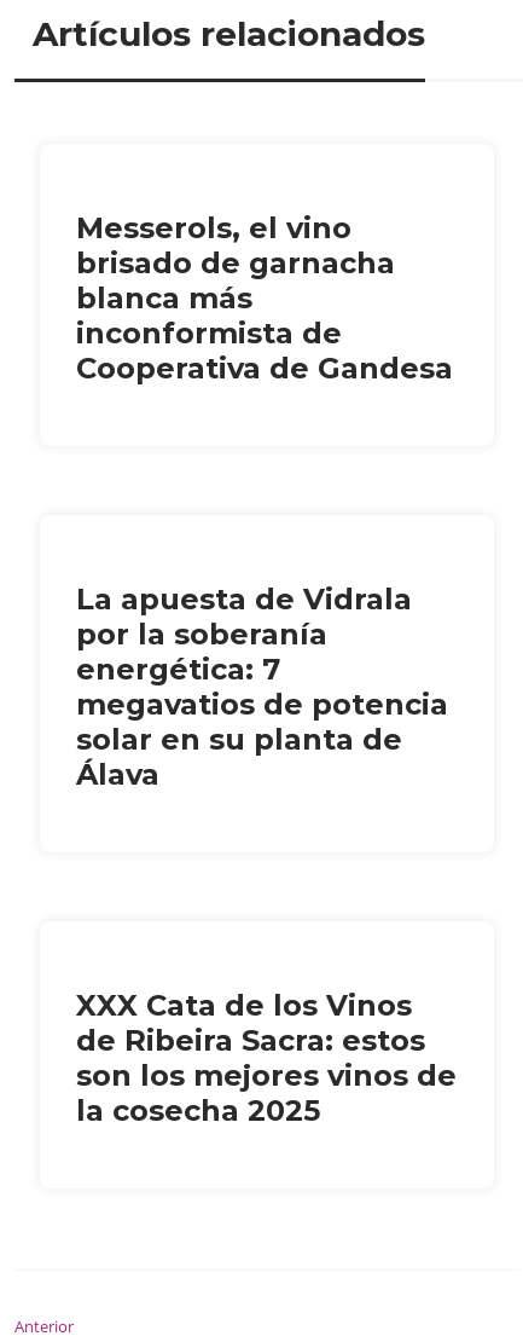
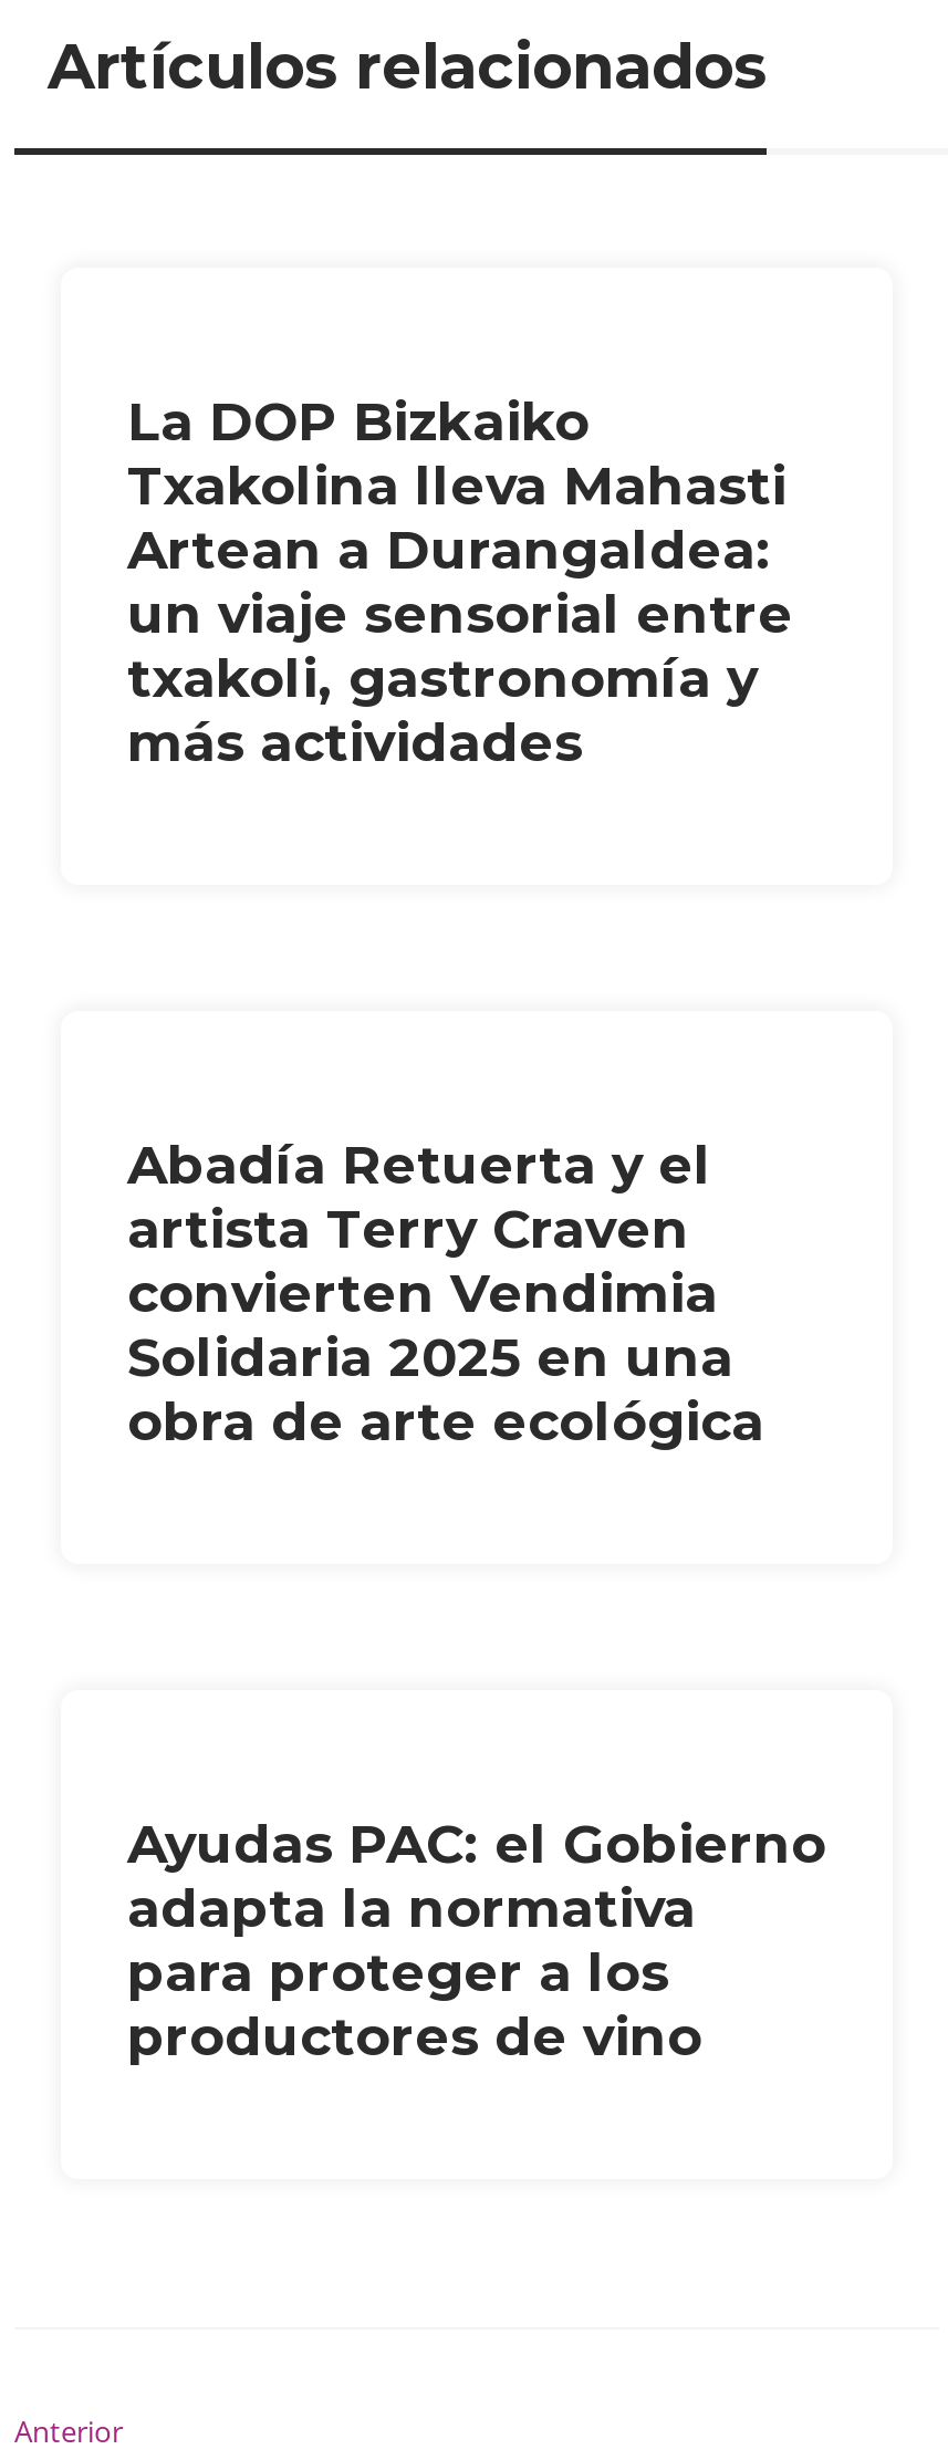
- Messerols, el vino
- brisado de garnacha
- blanca más
- inconformista de
- Cooperativa de Gandesa
+ La DOP Bizkaiko
+ Txakolina lleva Mahasti
+ Artean a Durangaldea:
+ un viaje sensorial entre
+ txakoli, gastronomía y
+ más actividades

- La apuesta de Vidrala
- por la soberanía
- energética: 7
- megavatios de potencia
- solar en su planta de
- Álava
+ Abadía Retuerta y el
+ artista Terry Craven
+ convierten Vendimia
+ Solidaria 2025 en una
+ obra de arte ecológica

- XXX Cata de los Vinos
- de Ribeira Sacra: estos
- son los mejores vinos de
- la cosecha 2025
+ Ayudas PAC: el Gobierno
+ adapta la normativa
+ para proteger a los
+ productores de vino
